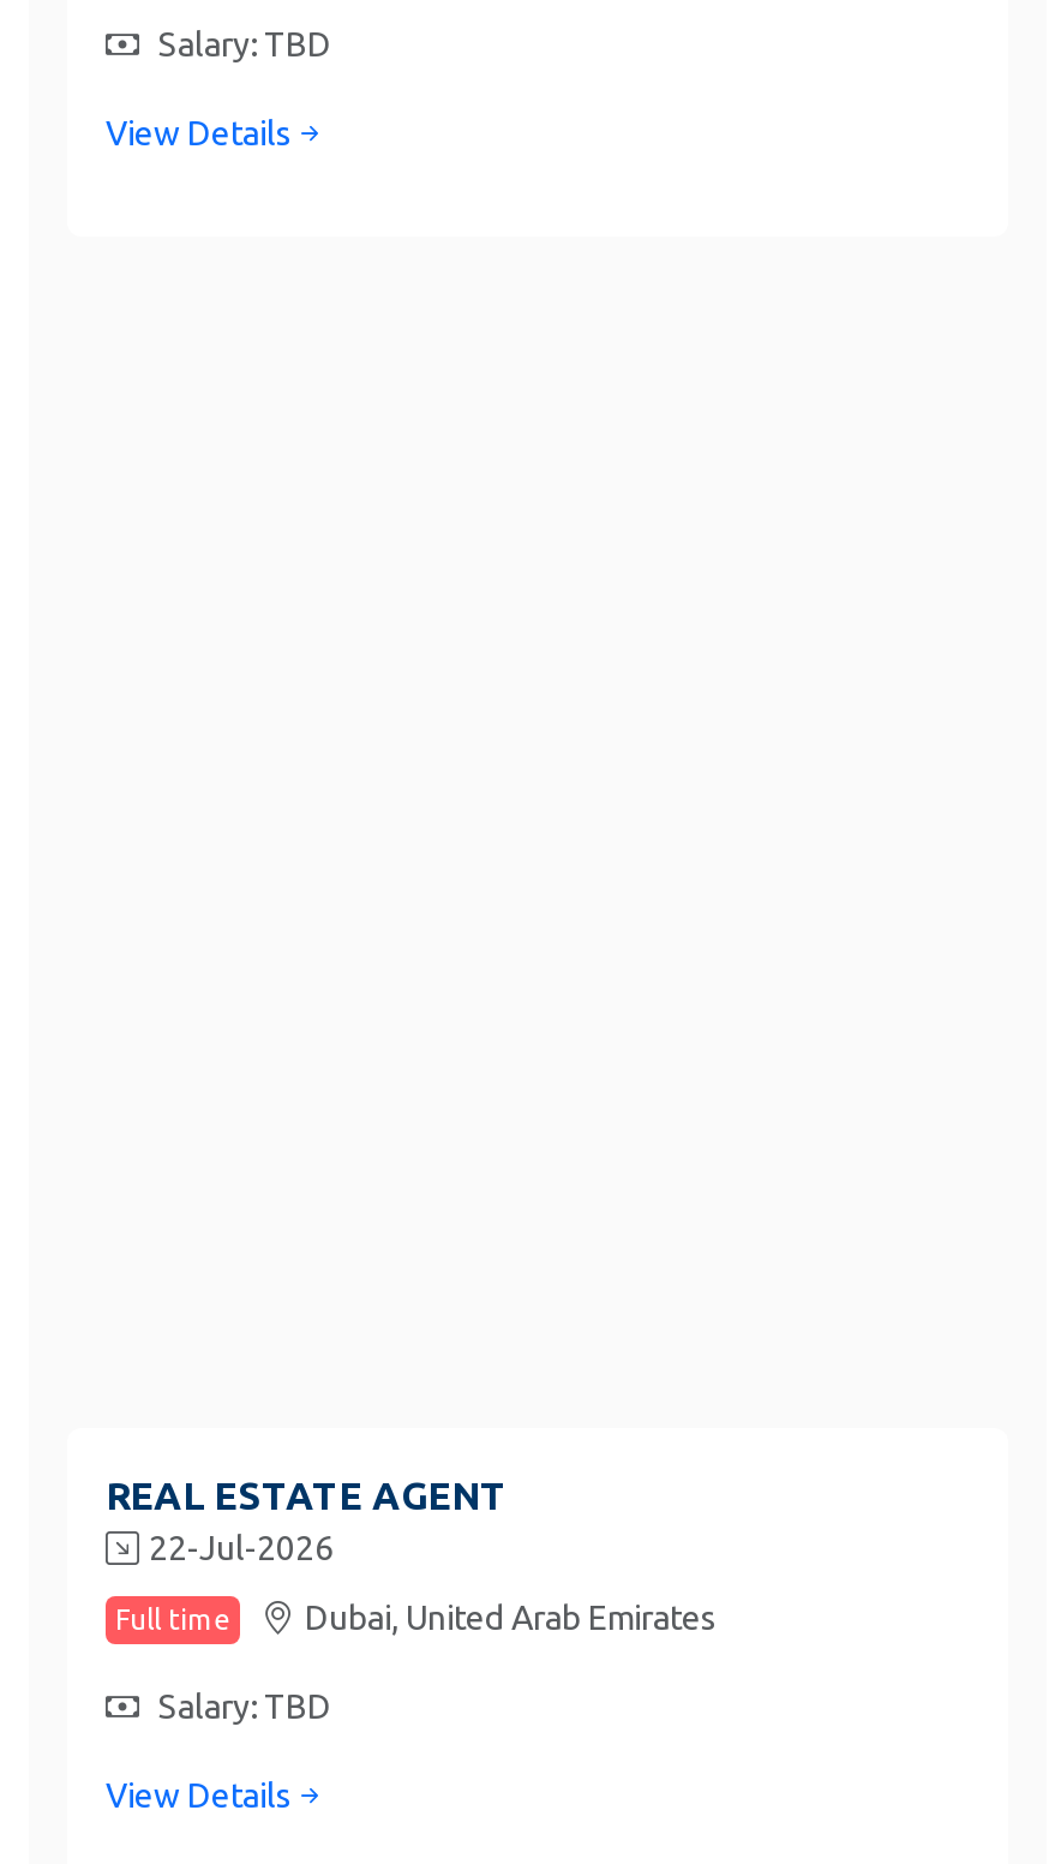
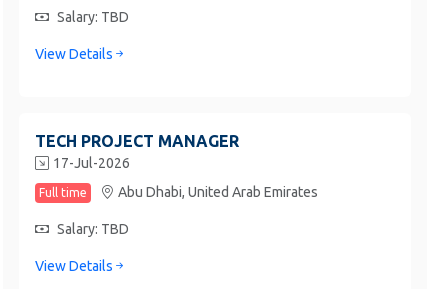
- REAL ESTATE AGENT
- 22-Jul-2026
+ TECH PROJECT MANAGER
+ 17-Jul-2026

- Dubai, United Arab Emirates
+ Abu Dhabi, United Arab Emirates
